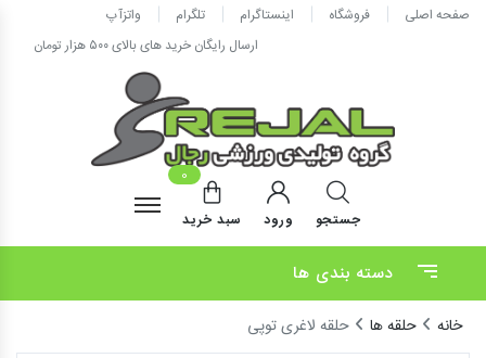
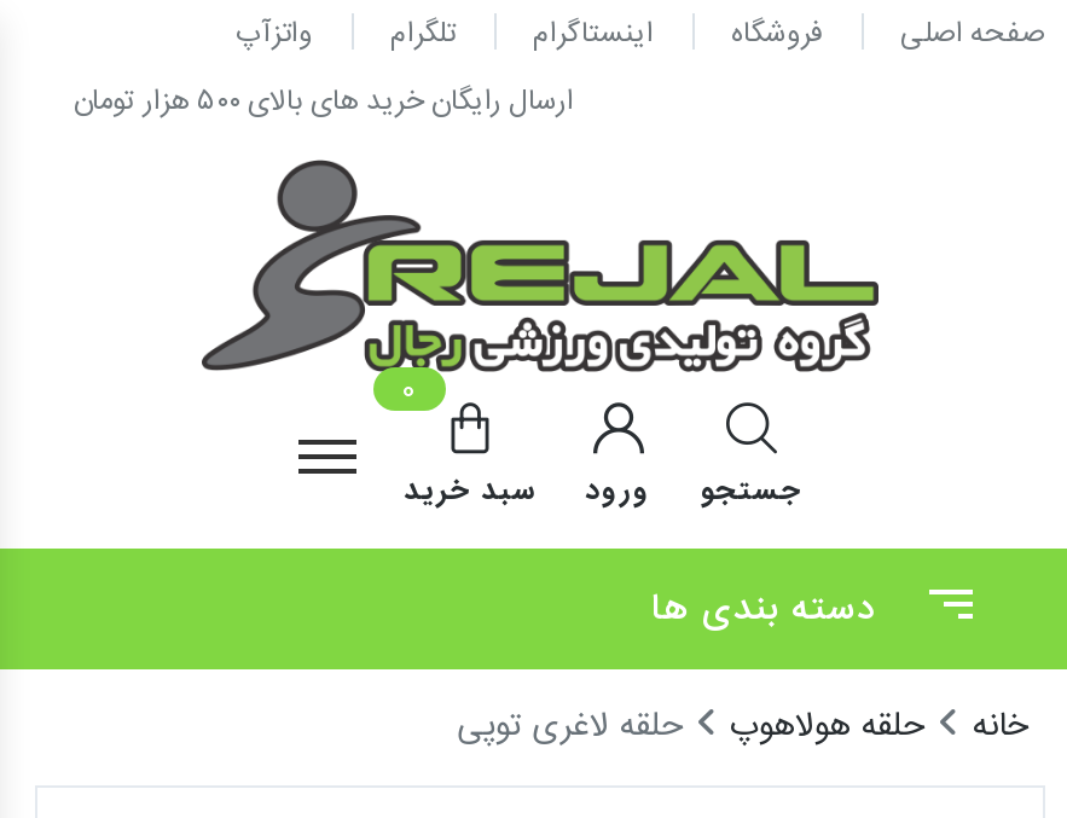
- حلقه ها
+ حلقه هولاهوپ
